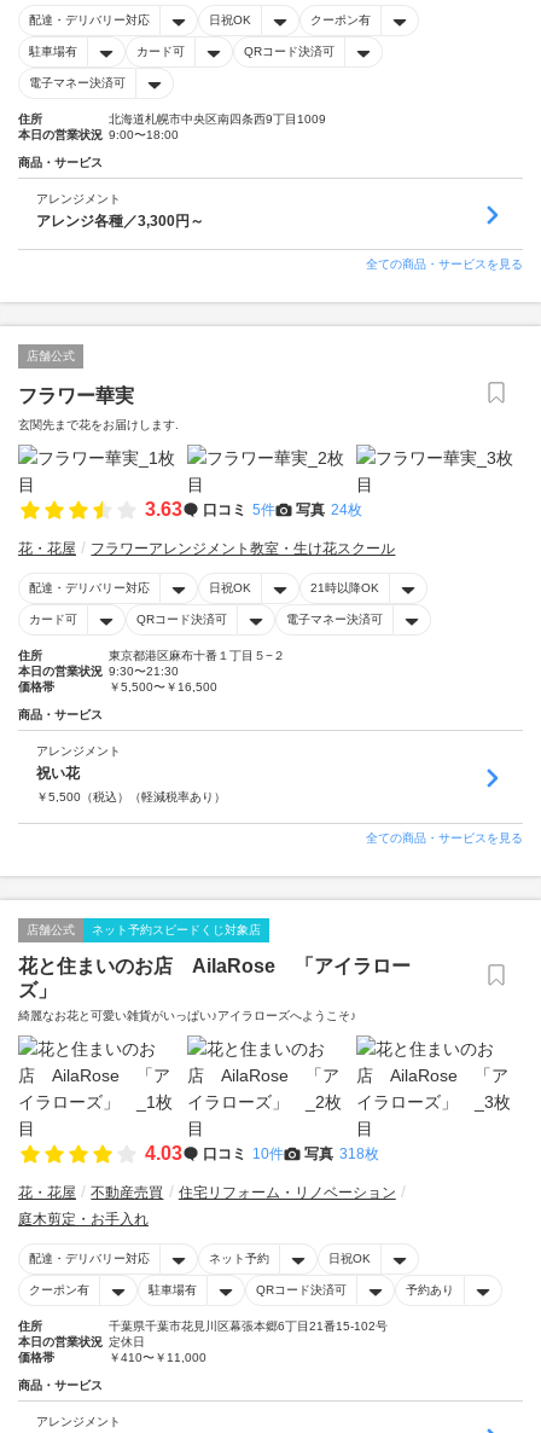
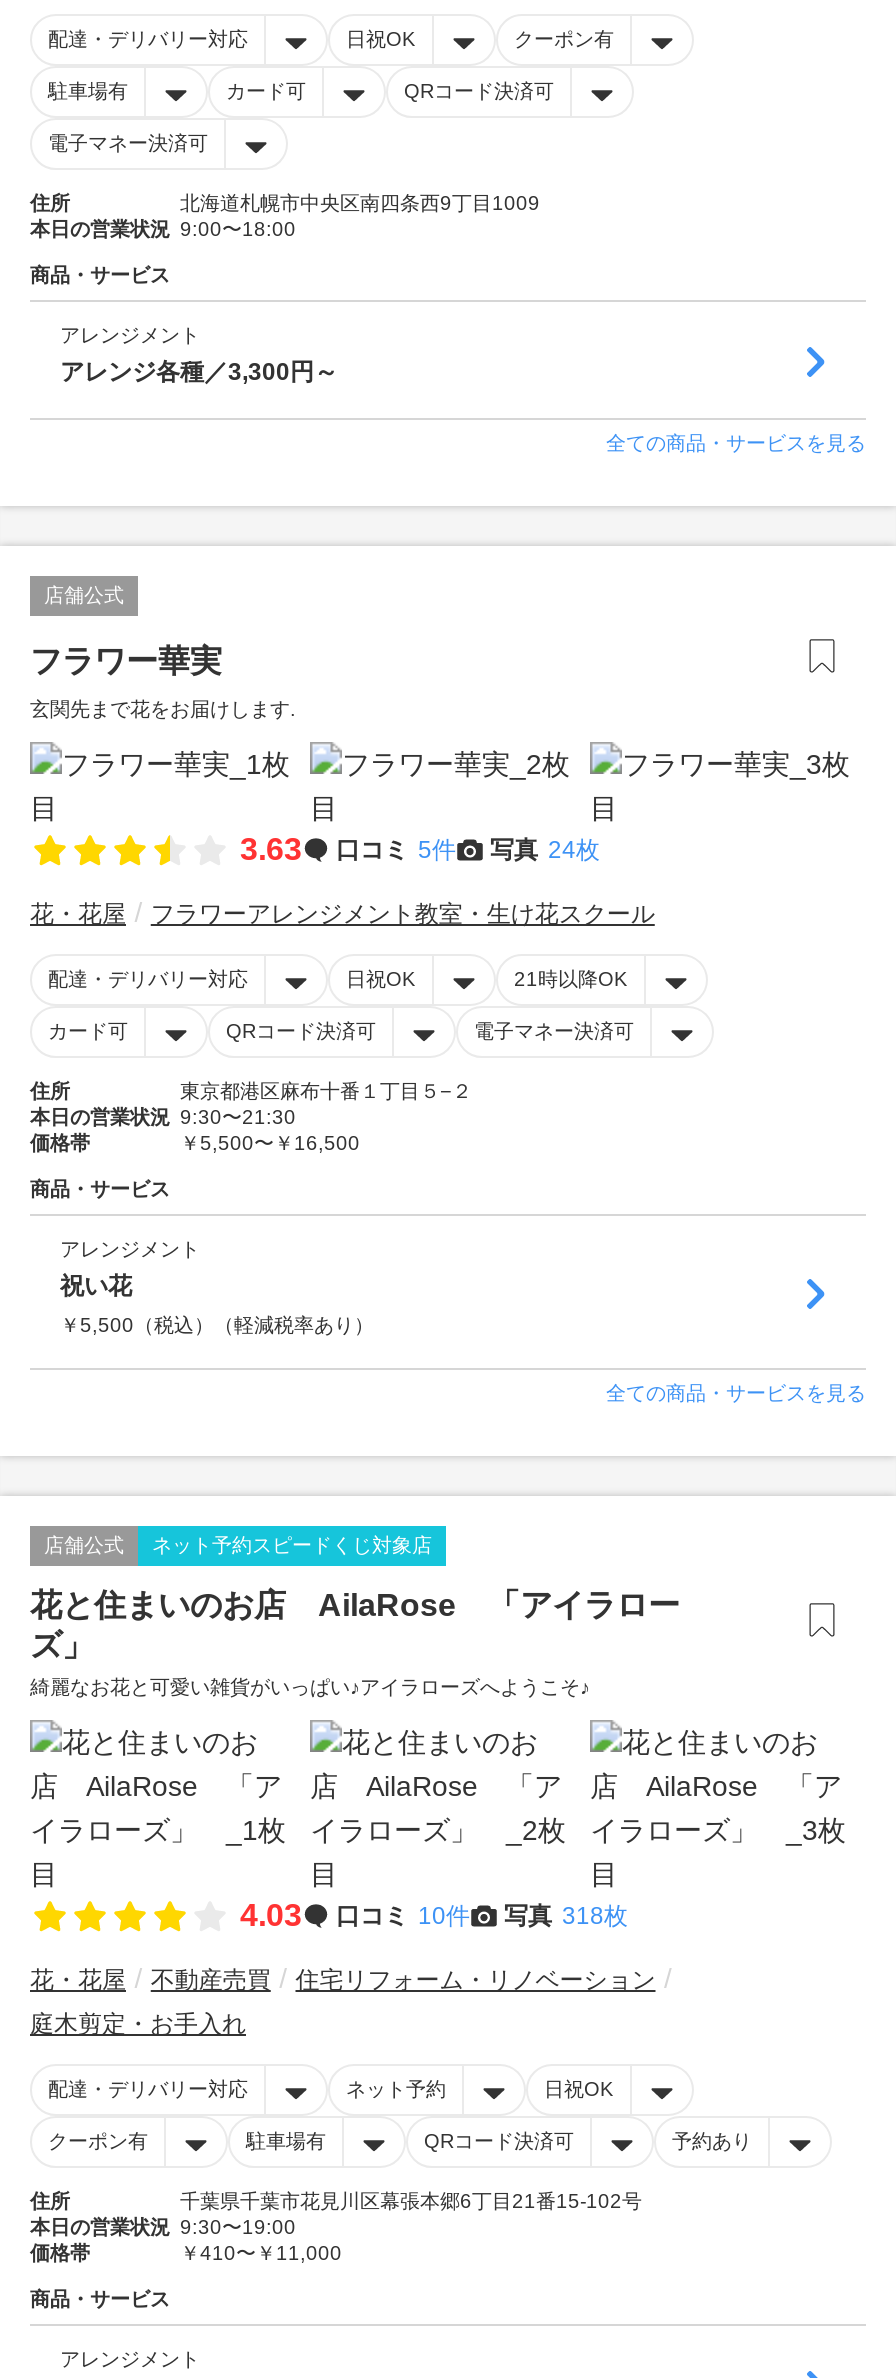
- 本日の営業状況 定休日
+ 本日の営業状況 9:30〜19:00
